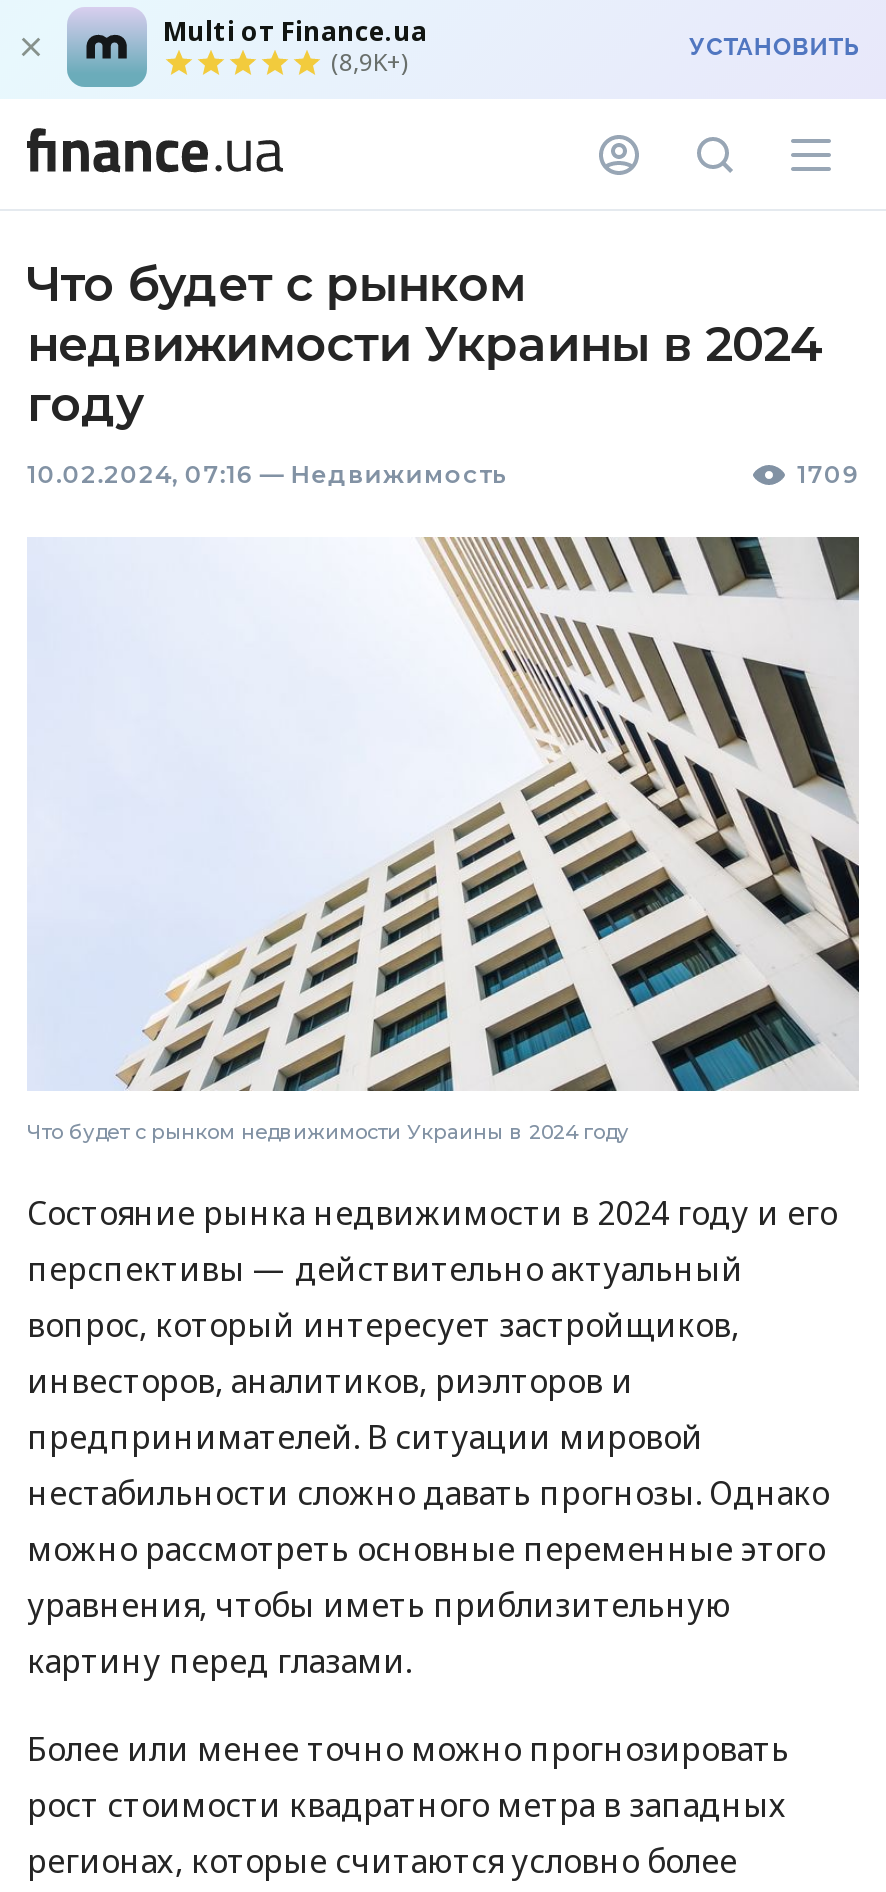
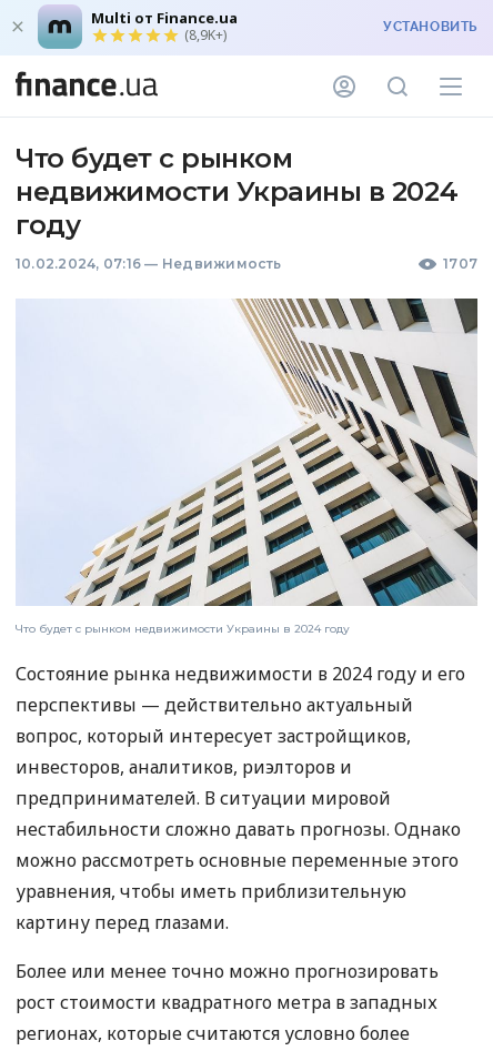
- 1709
+ 1707
